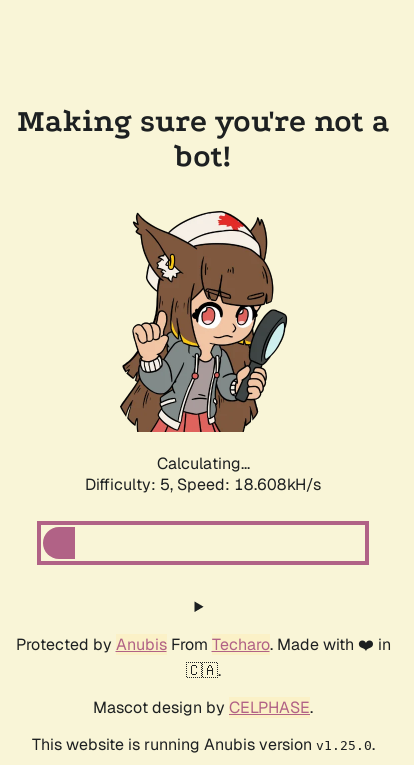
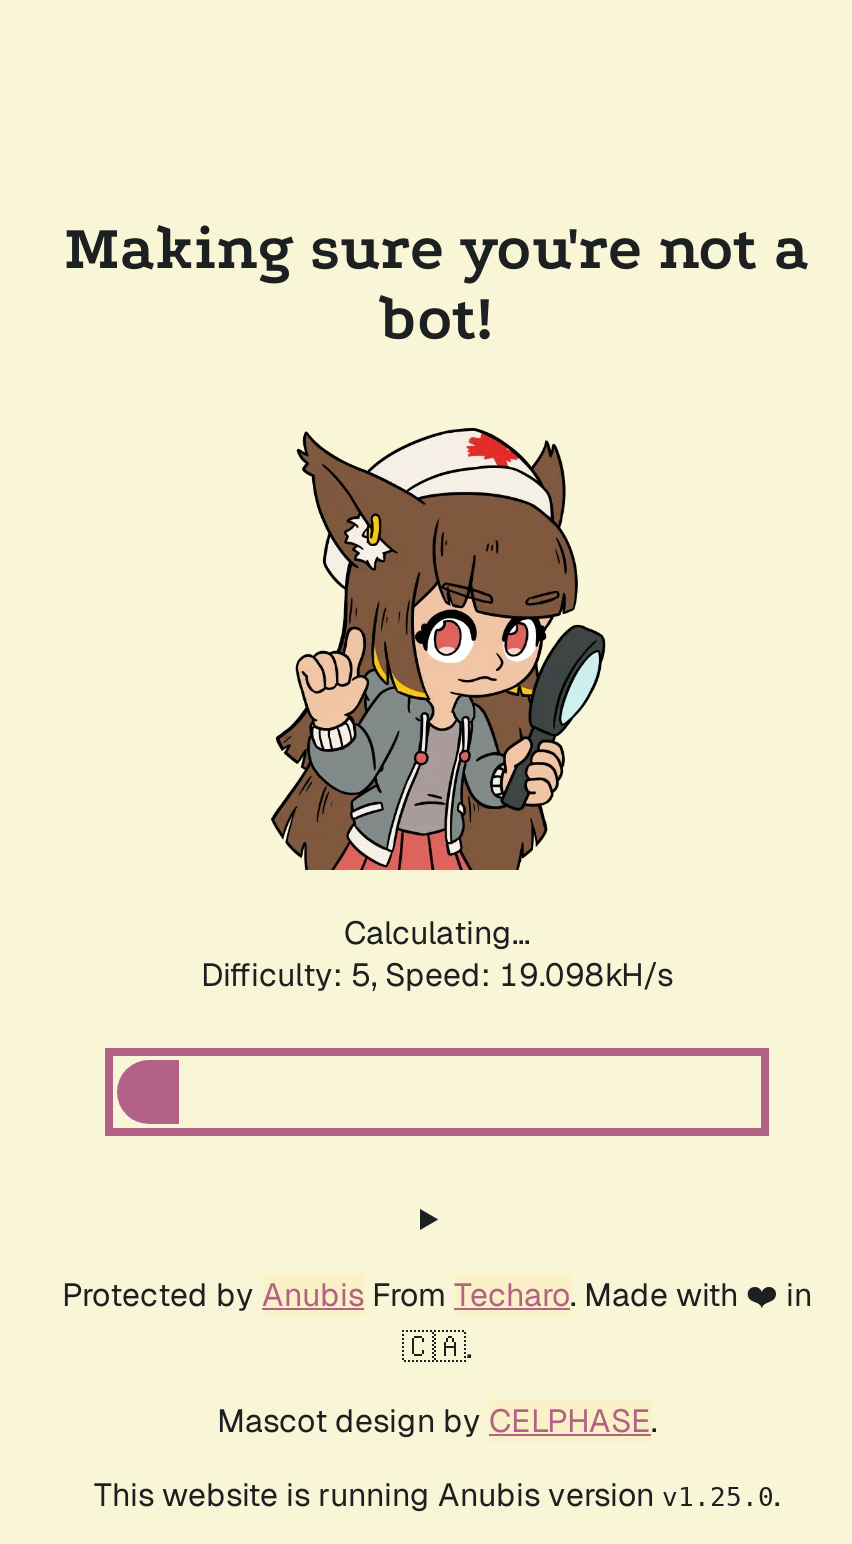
- Difficulty: 5, Speed: 18.608kH/s
+ Difficulty: 5, Speed: 19.098kH/s
